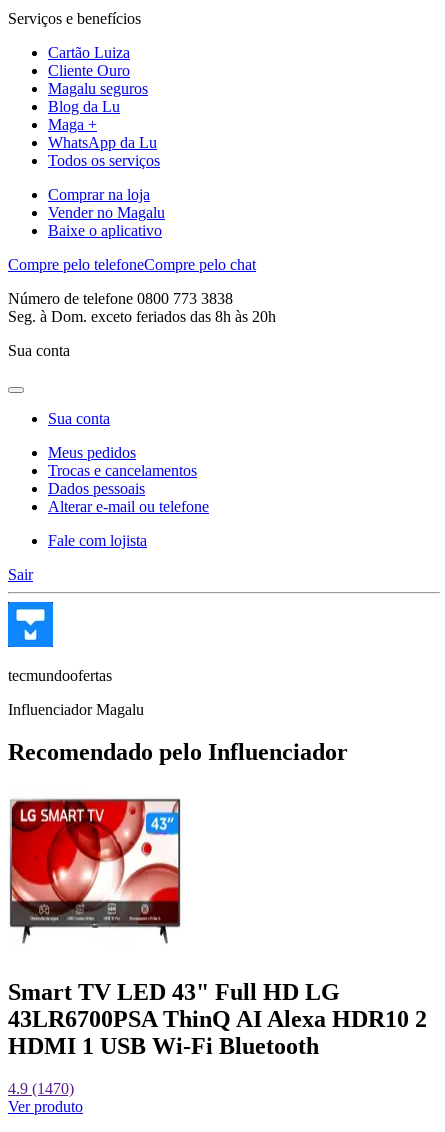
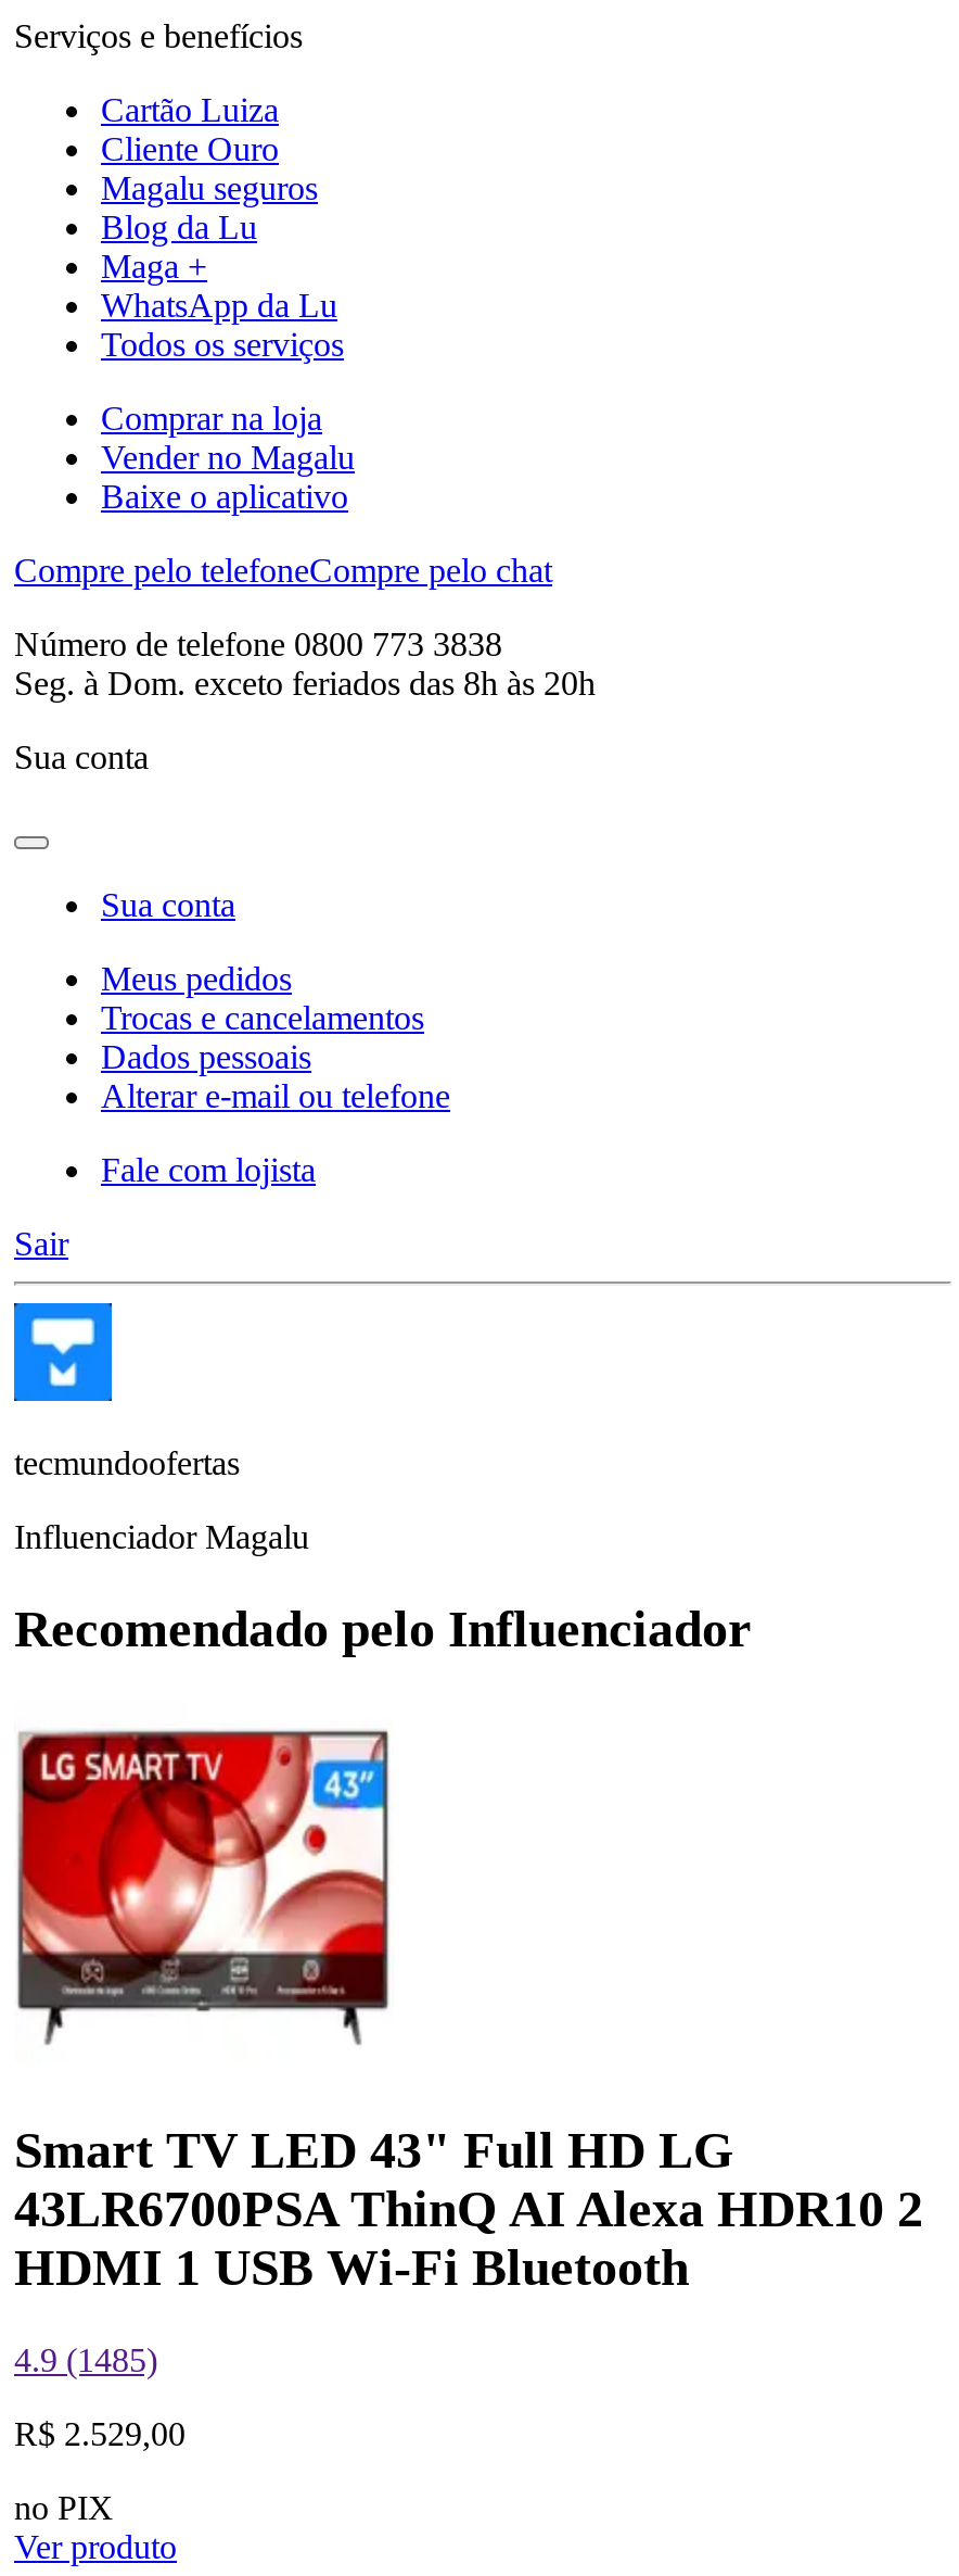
- 4.9 (1470)
+ 4.9 (1485)
+ R$ 2.529,00
+ no PIX
